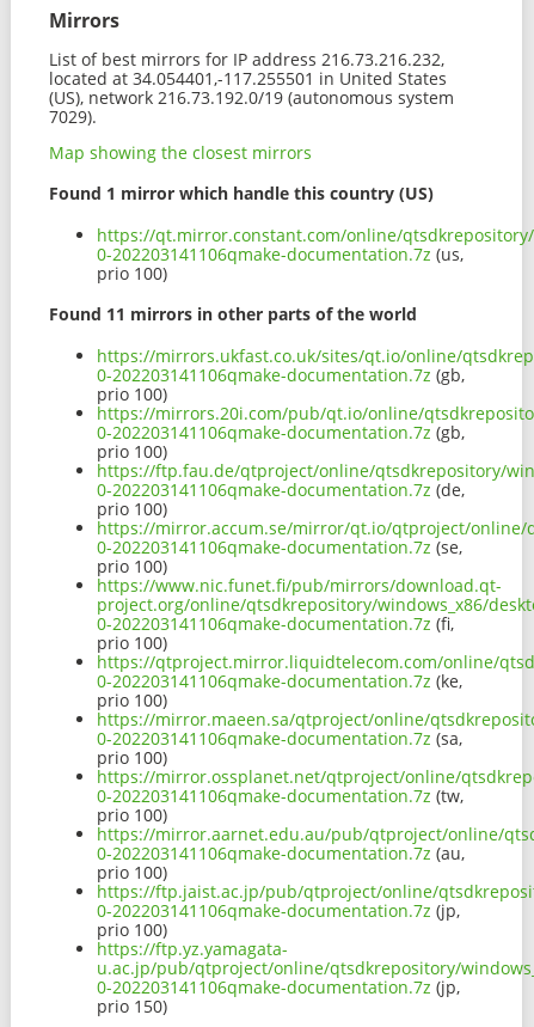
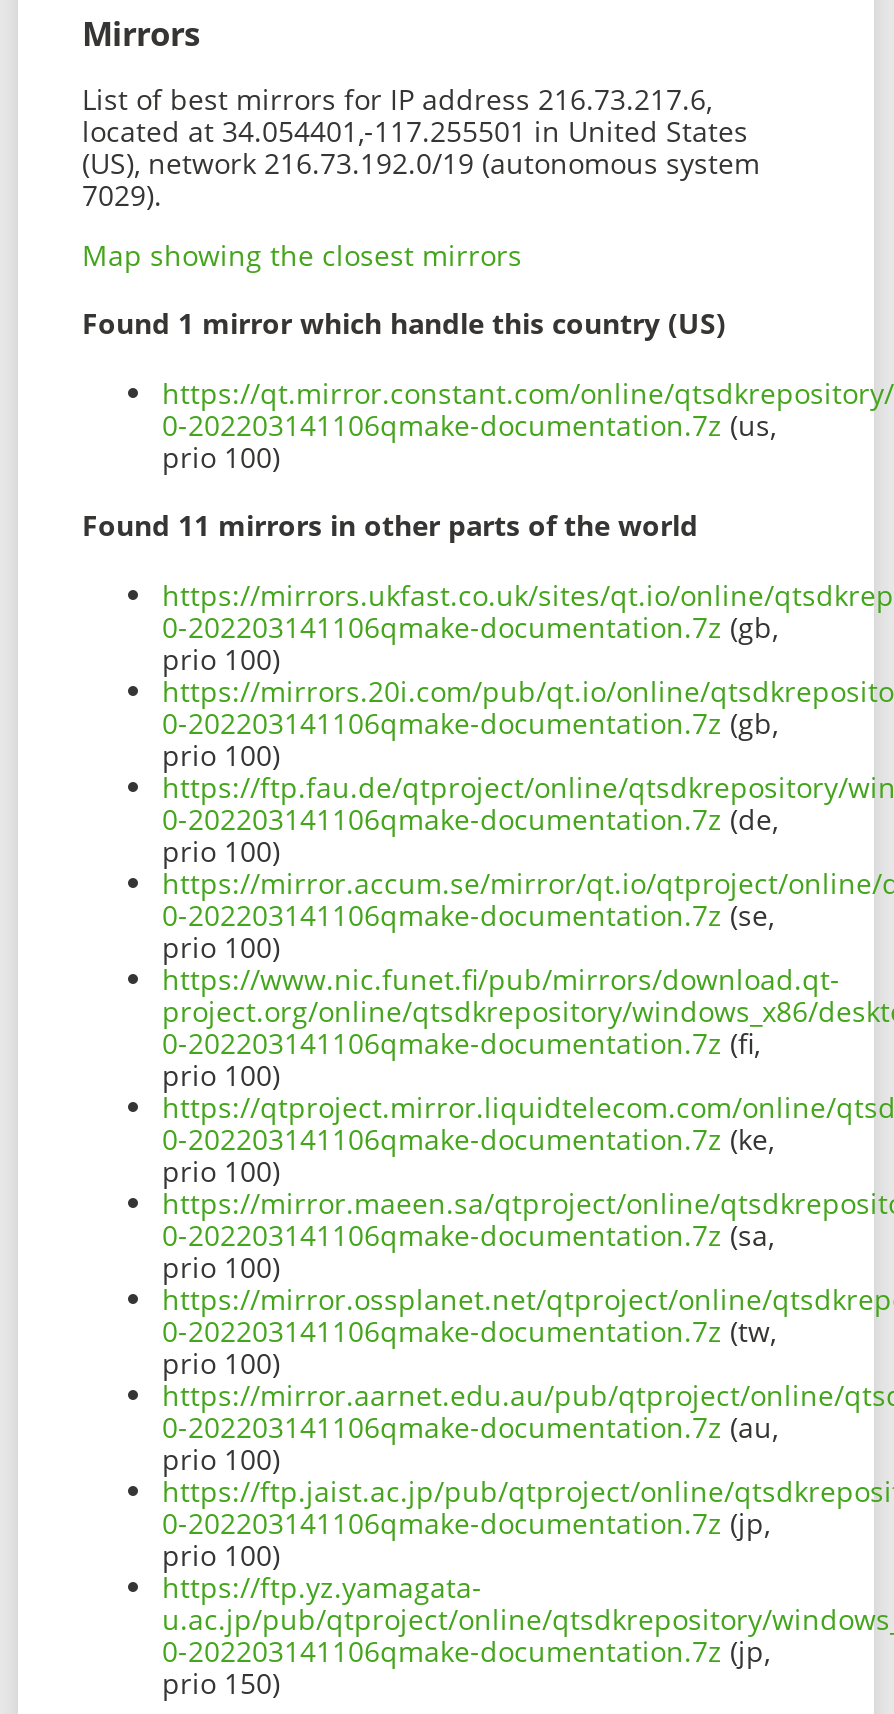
- List of best mirrors for IP address 216.73.216.232,
+ List of best mirrors for IP address 216.73.217.6,
